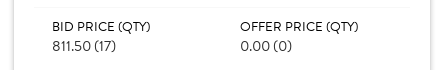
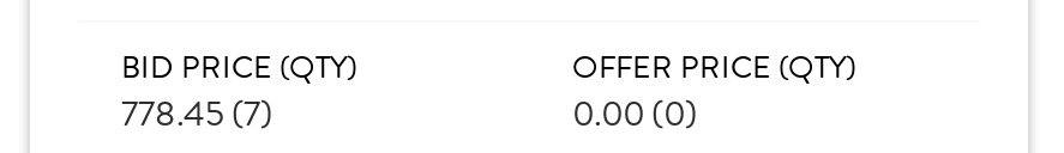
- 811.50 (17)
+ 778.45 (7)
